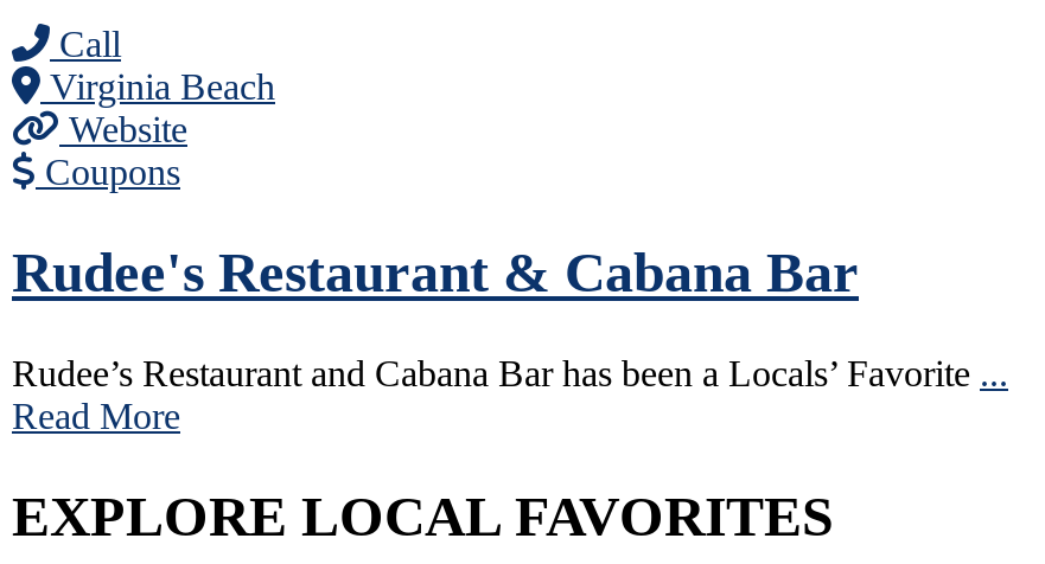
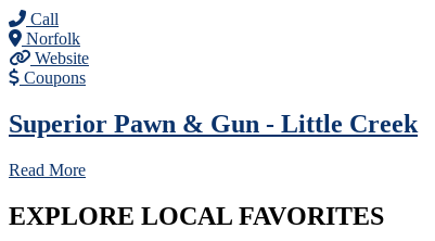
- Virginia Beach
+ Norfolk

- Rudee's Restaurant & Cabana Bar
- Rudee’s Restaurant and Cabana Bar has been a Locals’ Favorite...
+ Superior Pawn & Gun - Little Creek
